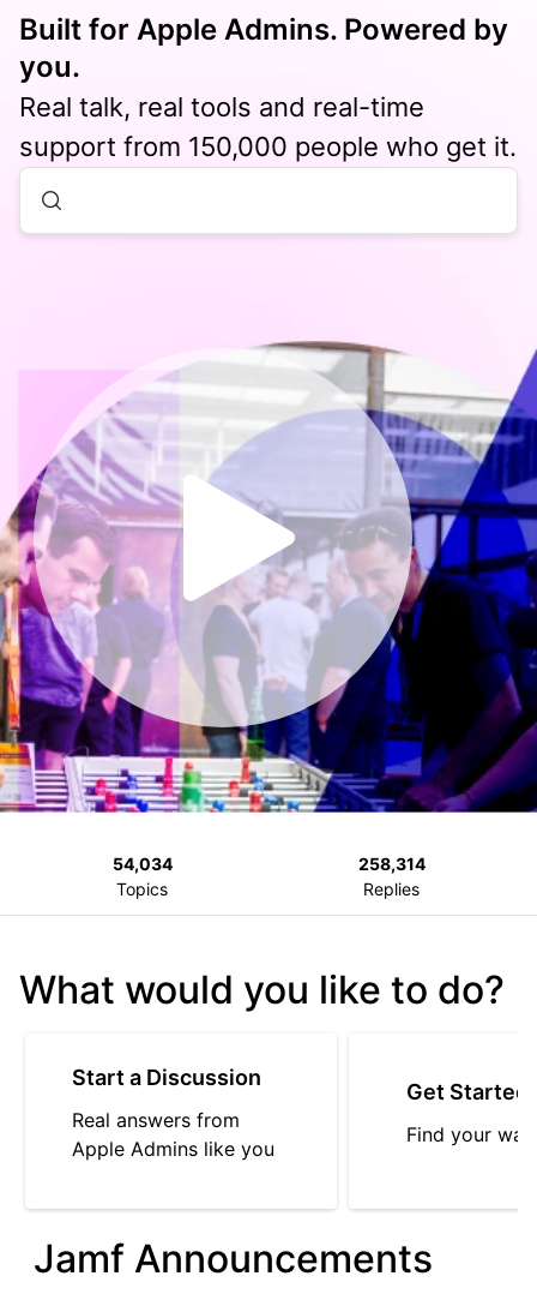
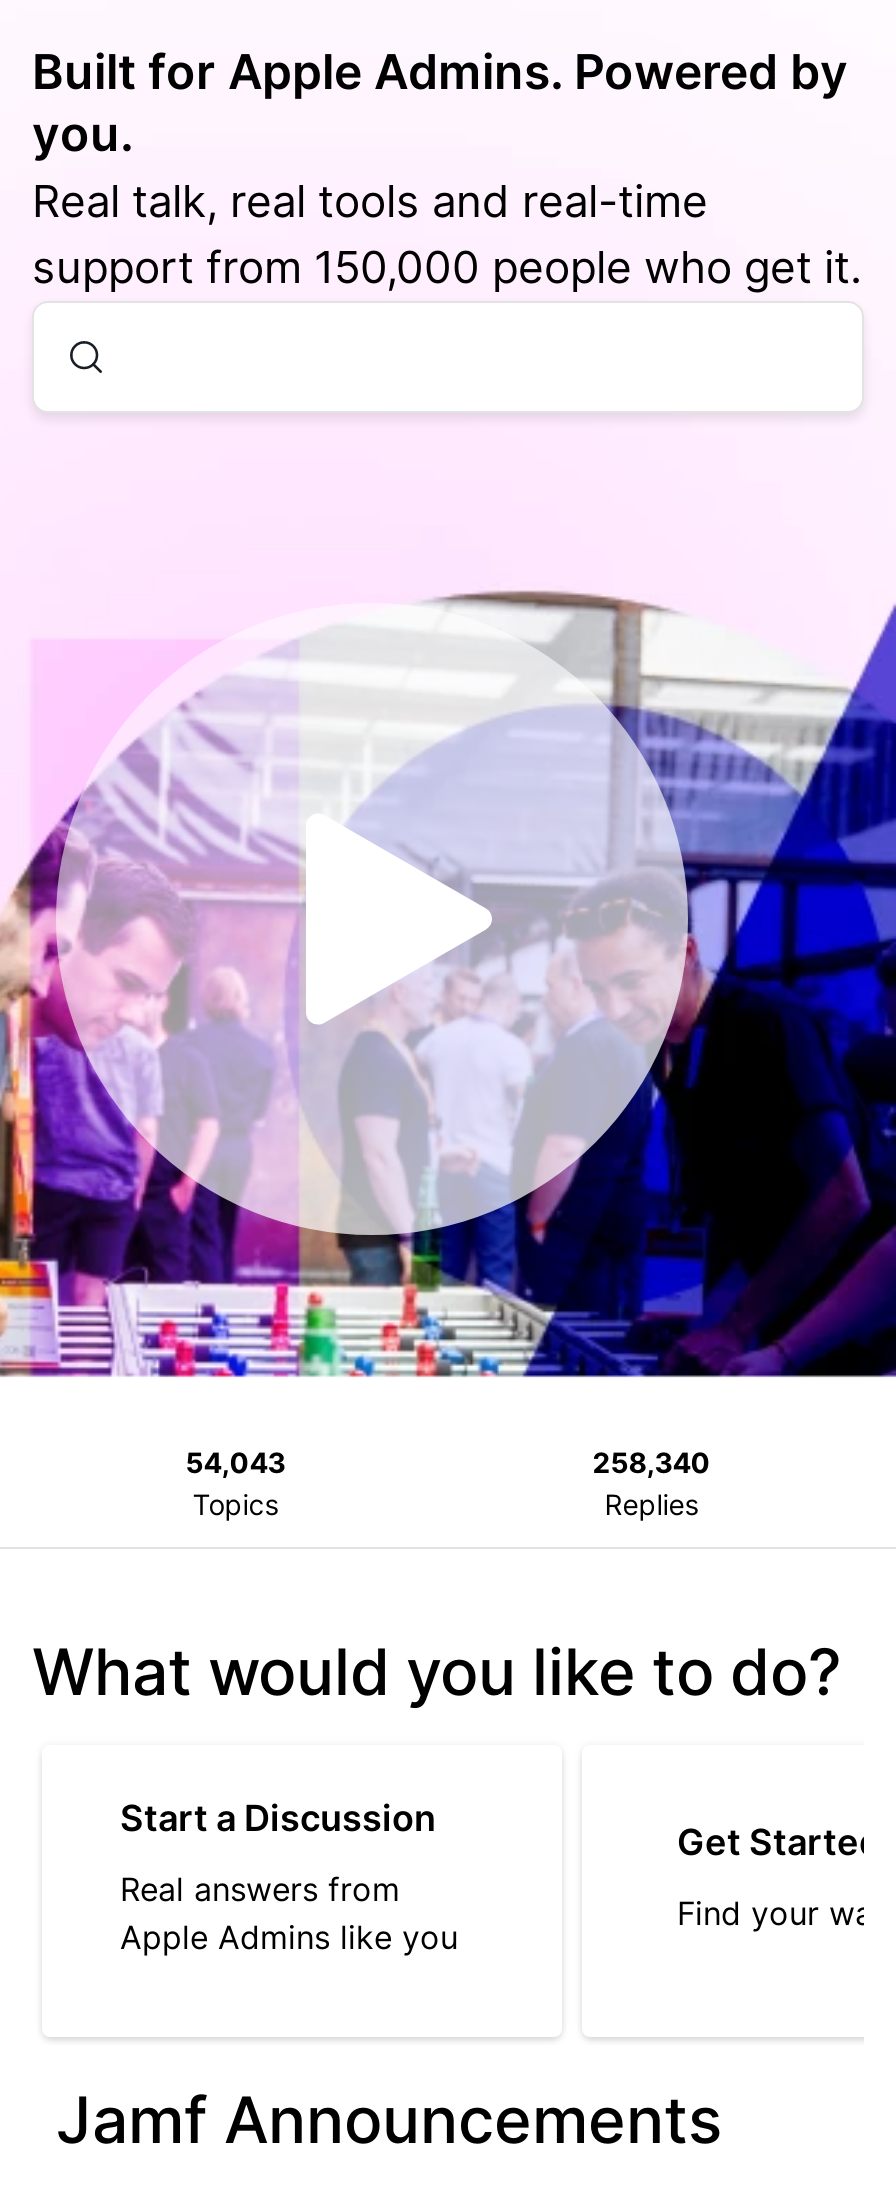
- 54,034
+ 54,043

- 258,314
+ 258,340
